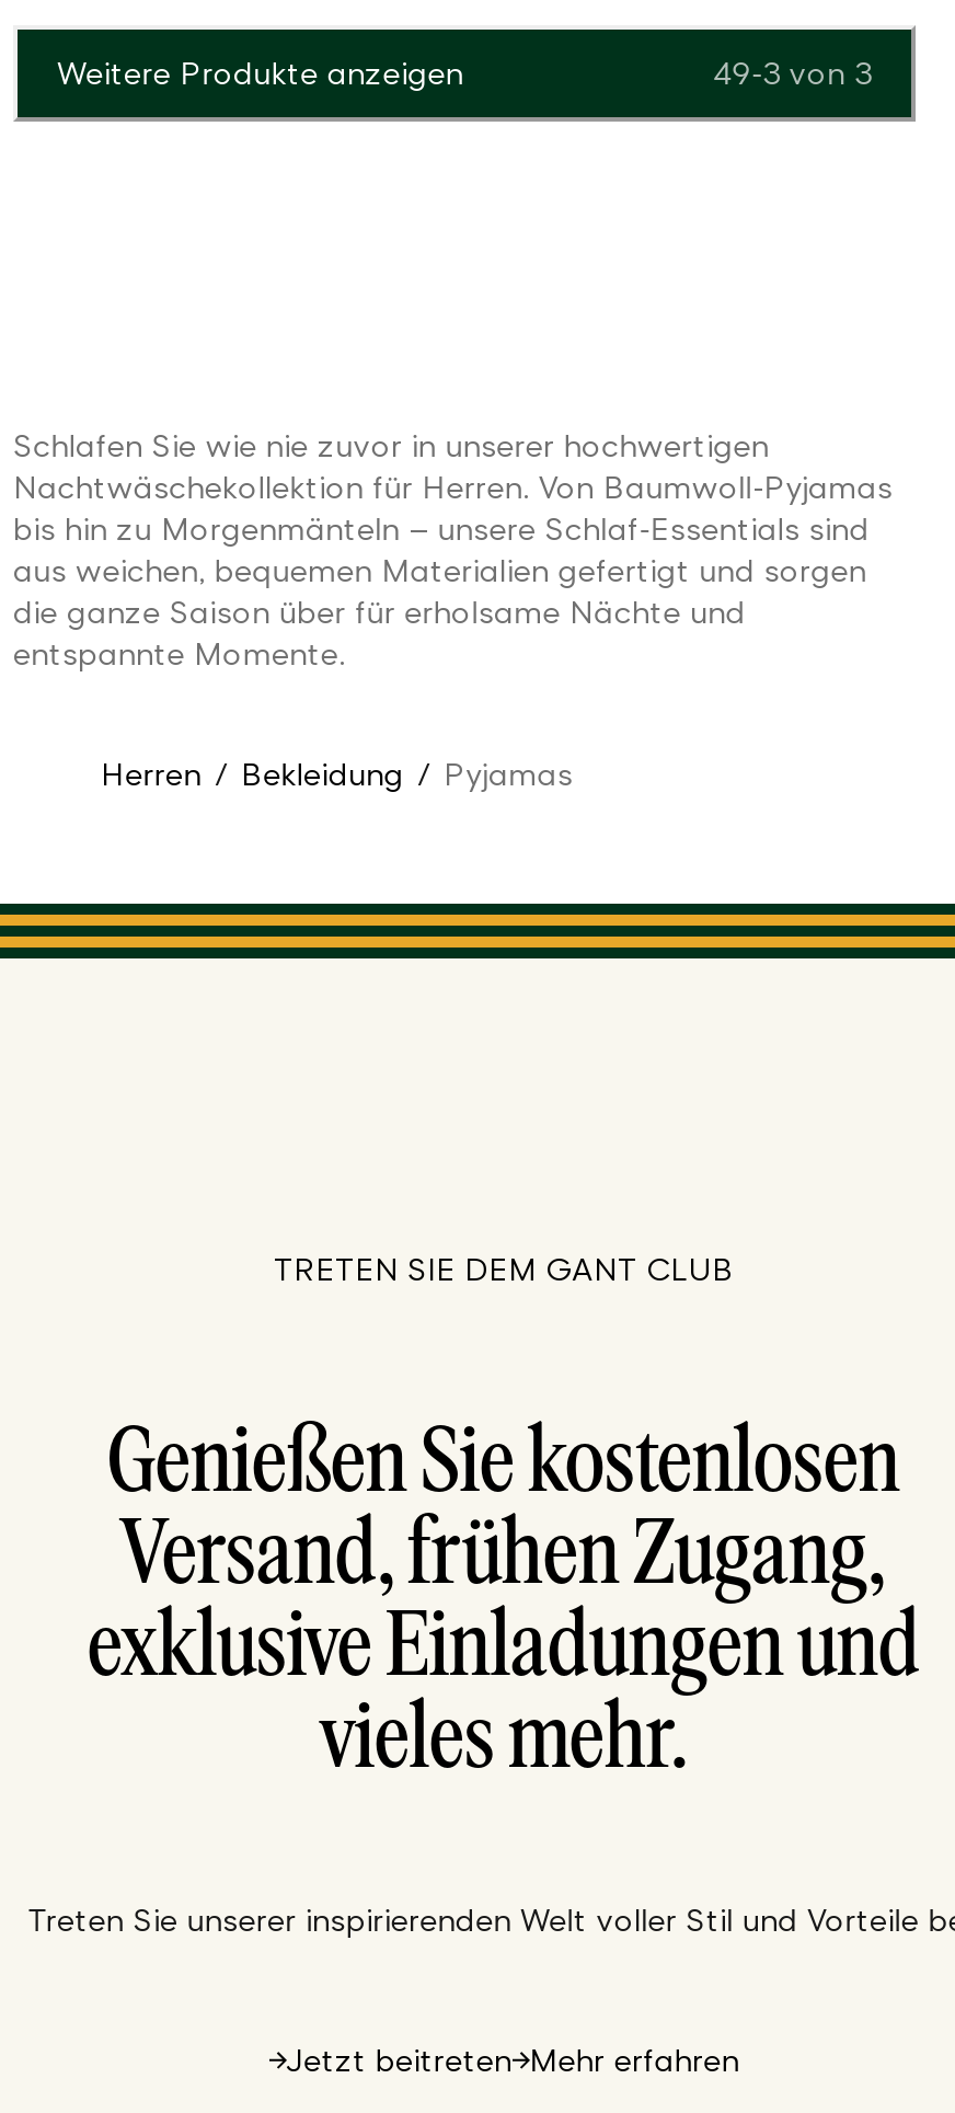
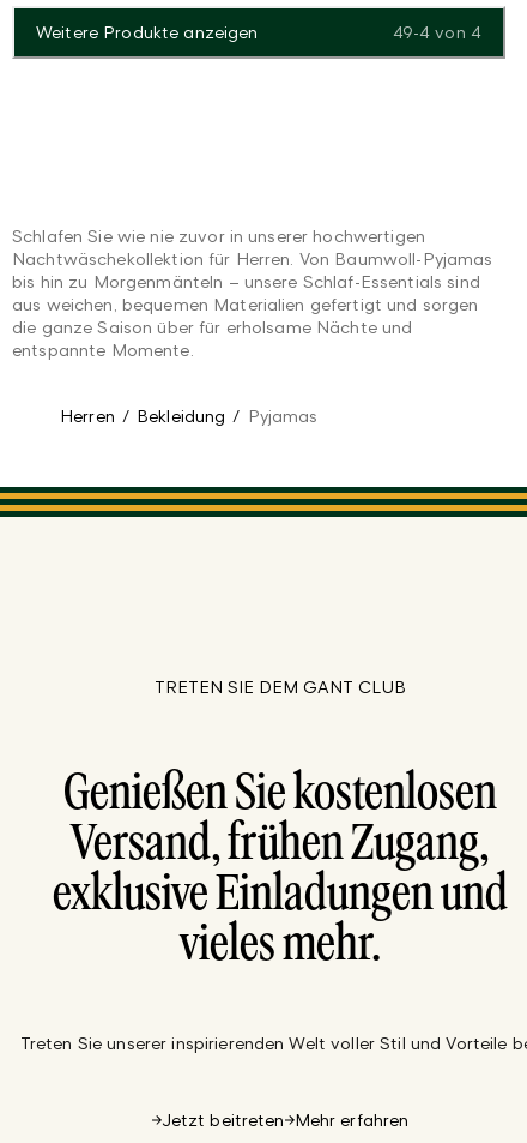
- 49-3 von 3
+ 49-4 von 4
